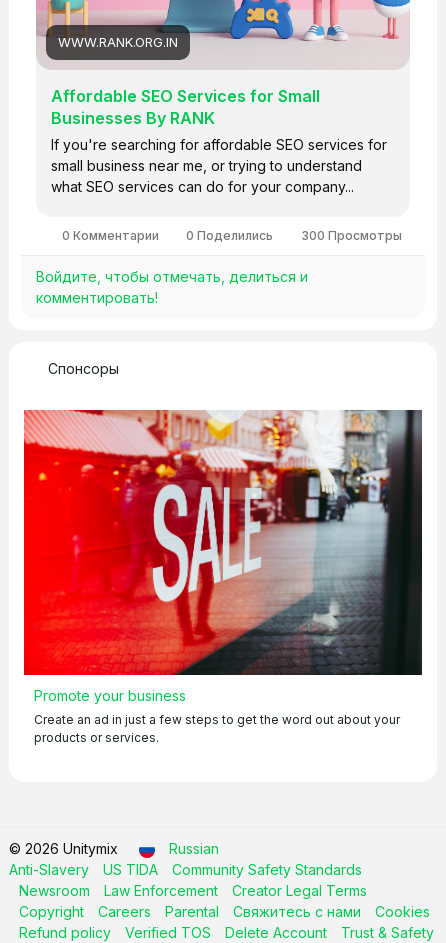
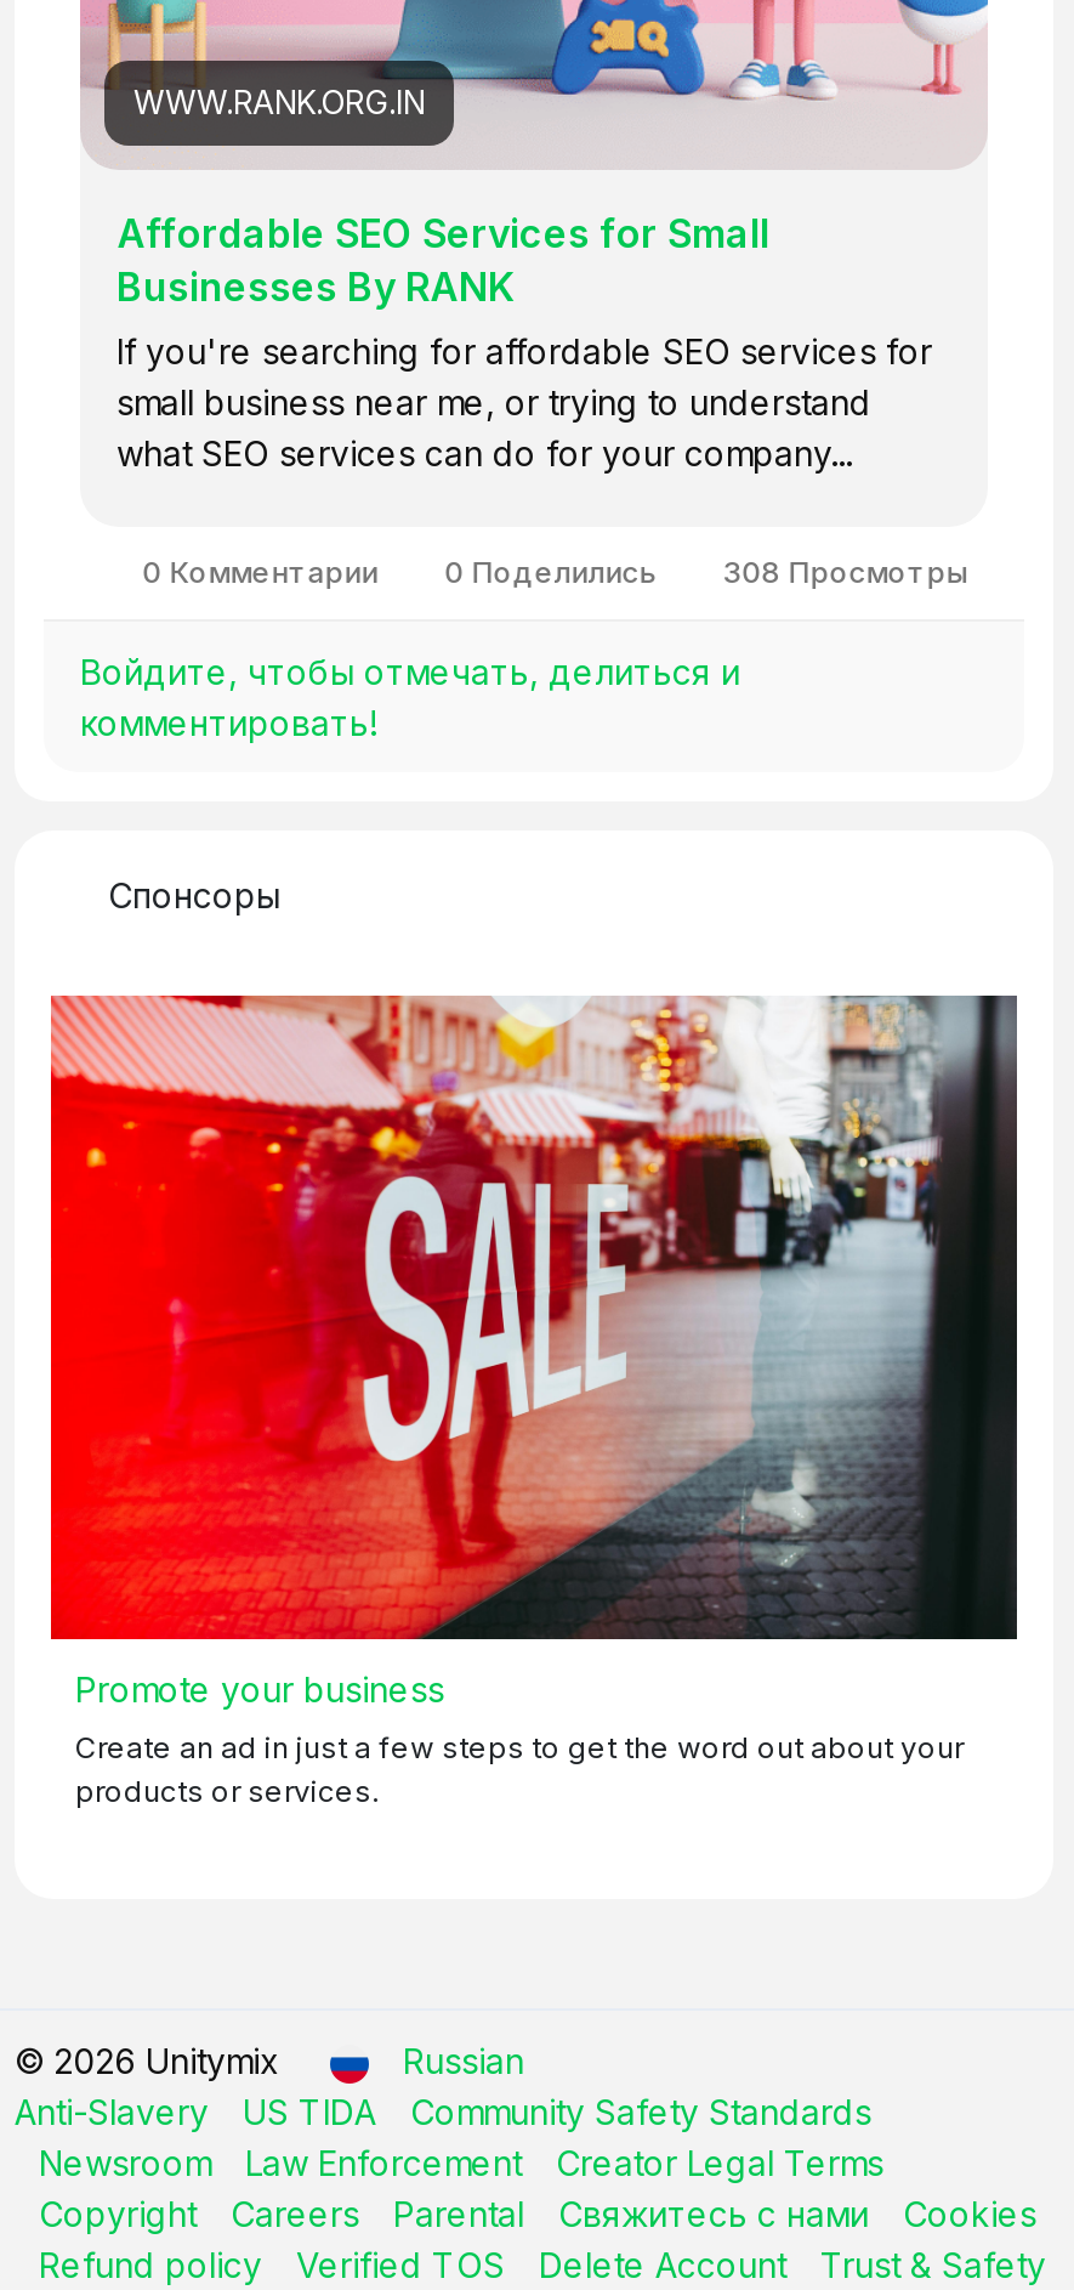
- 300 Просмотры
+ 308 Просмотры
